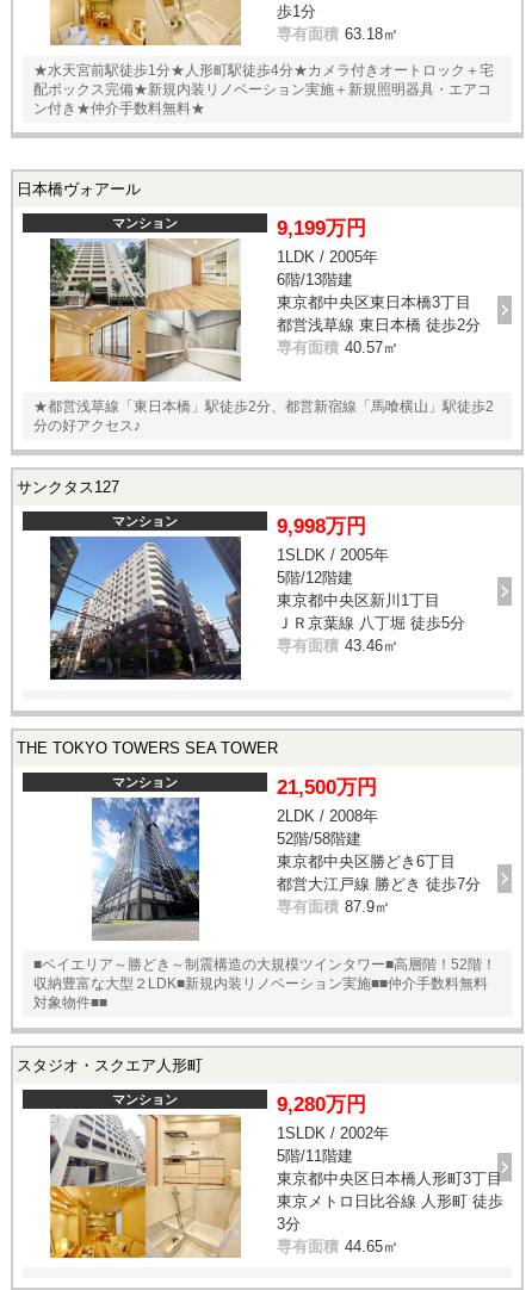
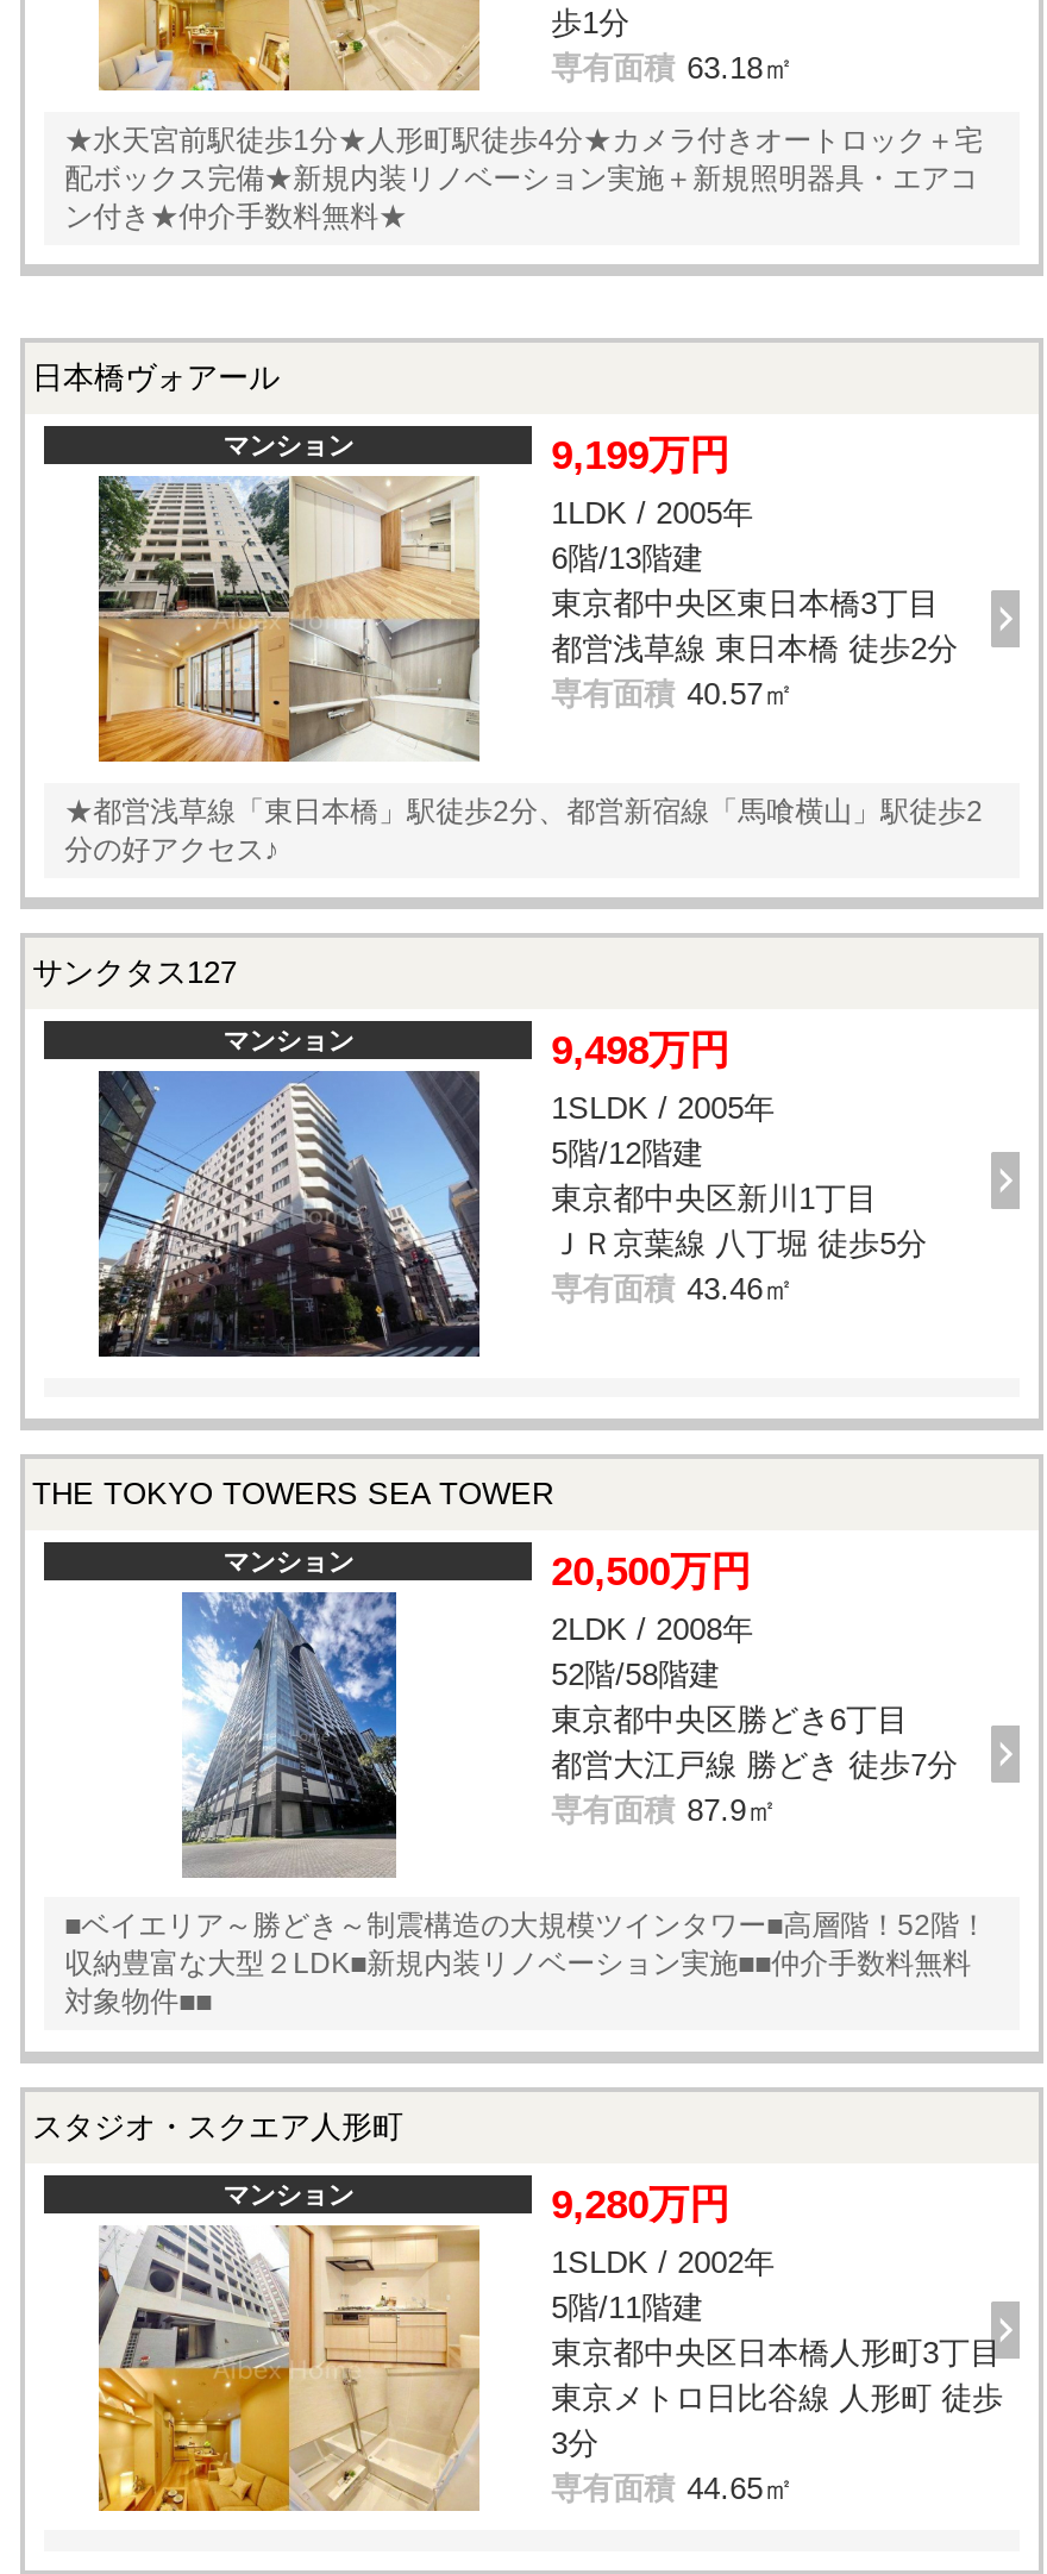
- 9,998万円
+ 9,498万円

- 21,500万円
+ 20,500万円
